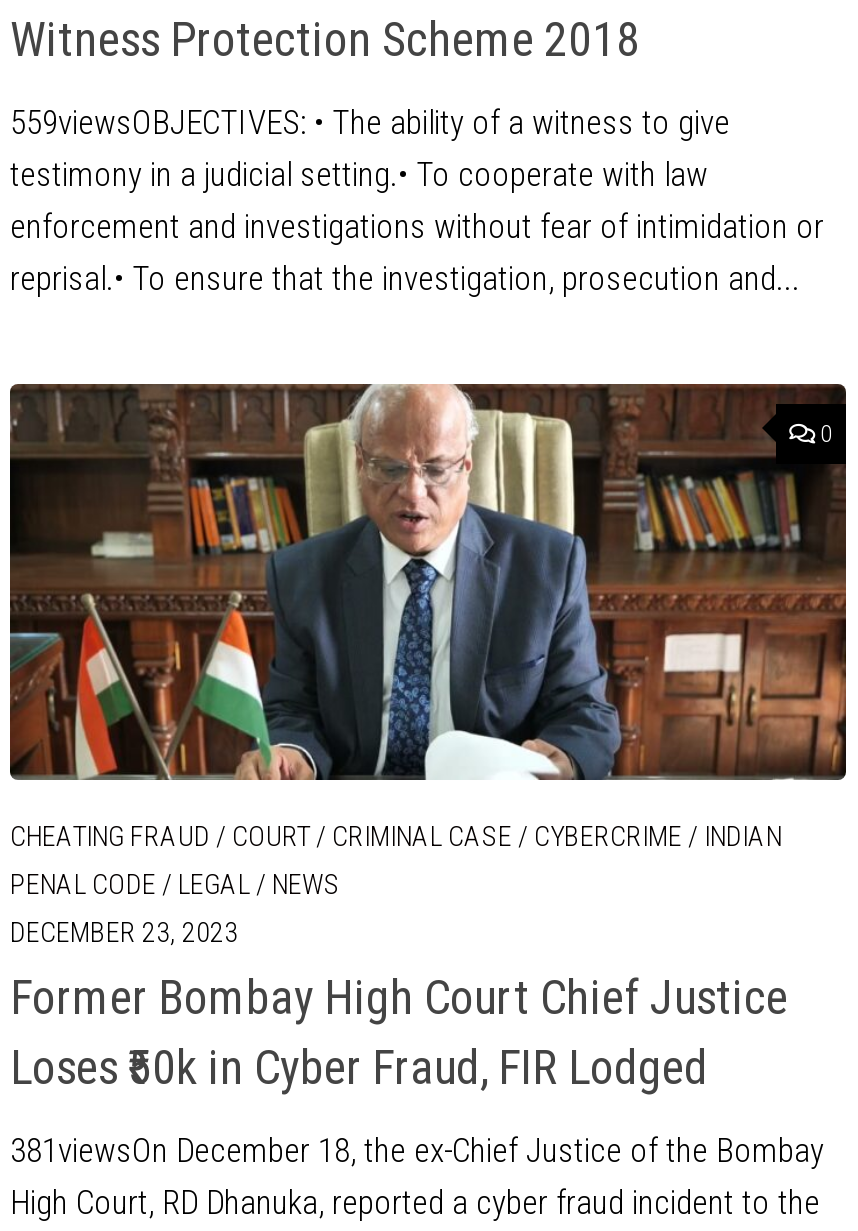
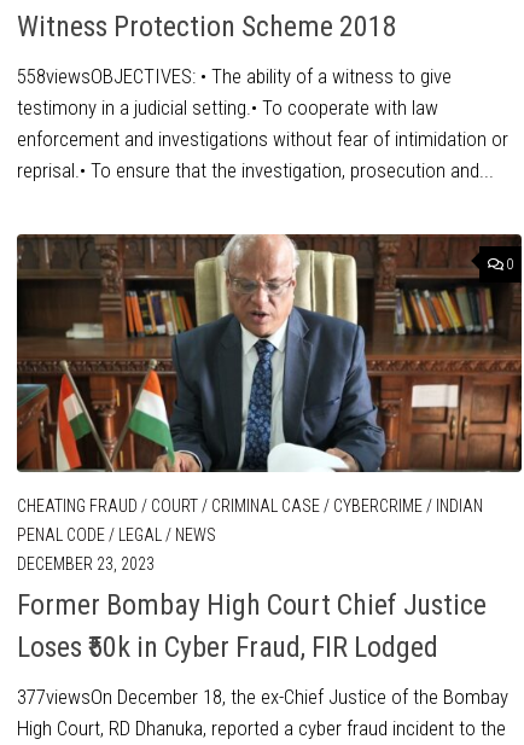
- 559viewsOBJECTIVES: • The ability of a witness to give
+ 558viewsOBJECTIVES: • The ability of a witness to give

- 381viewsOn December 18, the ex-Chief Justice of the Bombay
+ 377viewsOn December 18, the ex-Chief Justice of the Bombay
